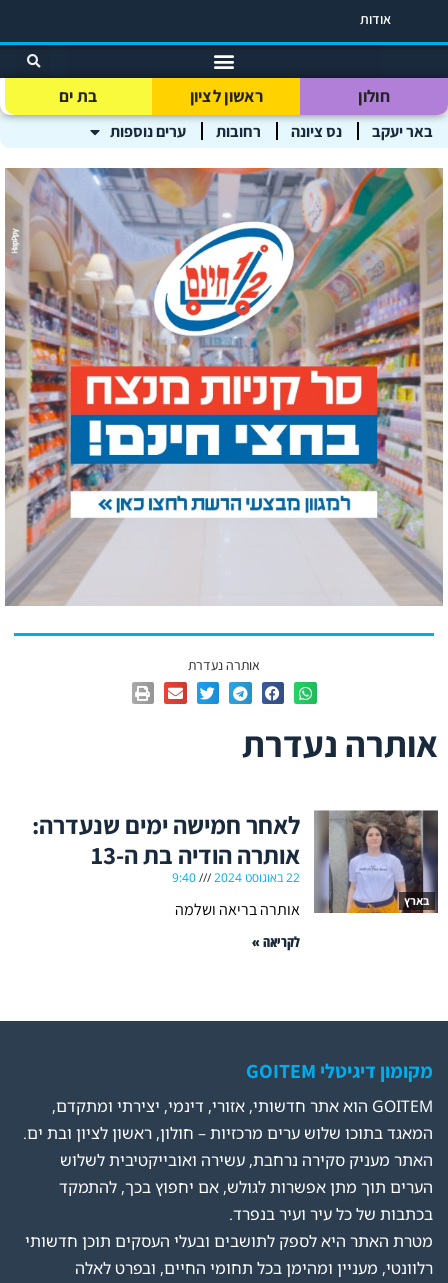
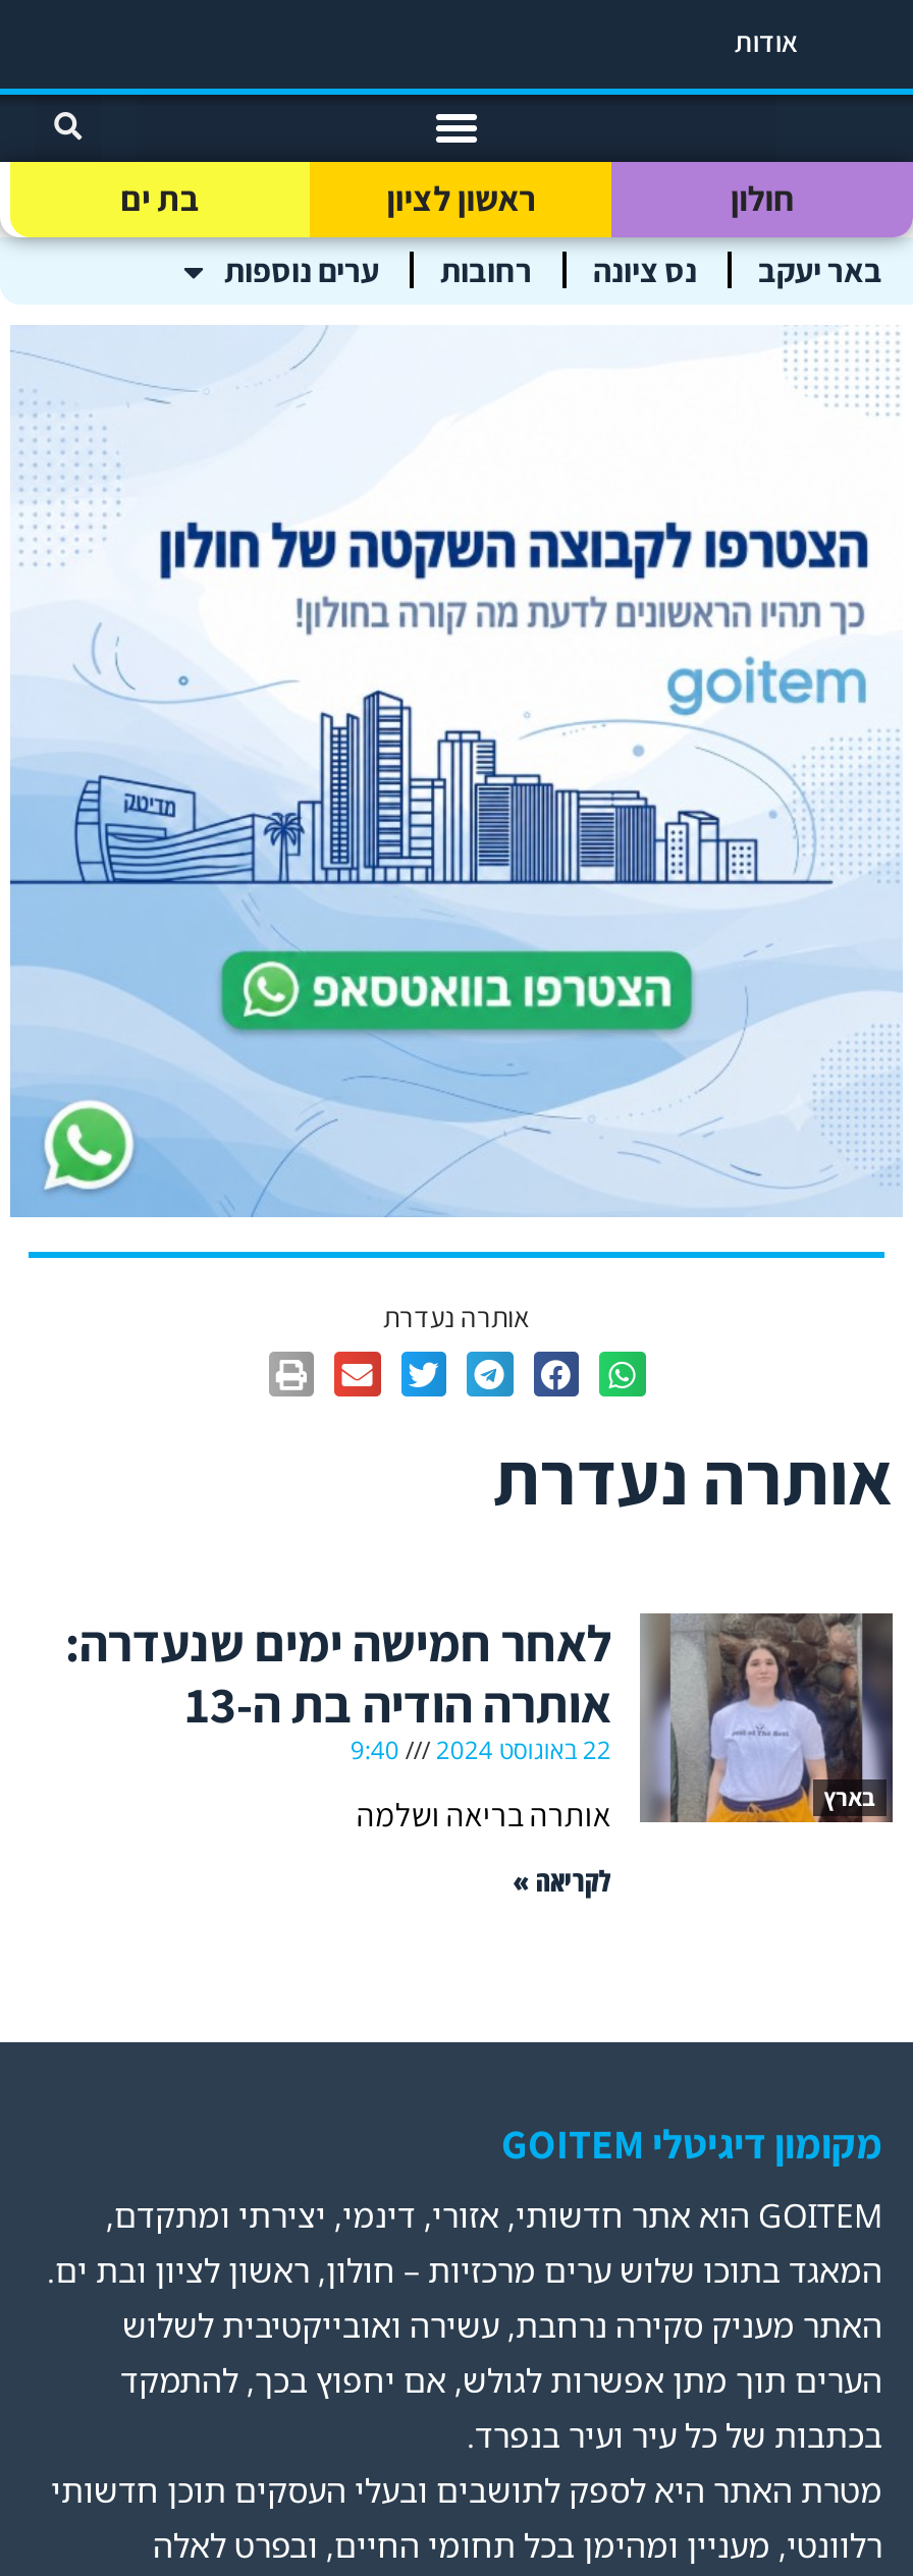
- [image]
+ [image]
